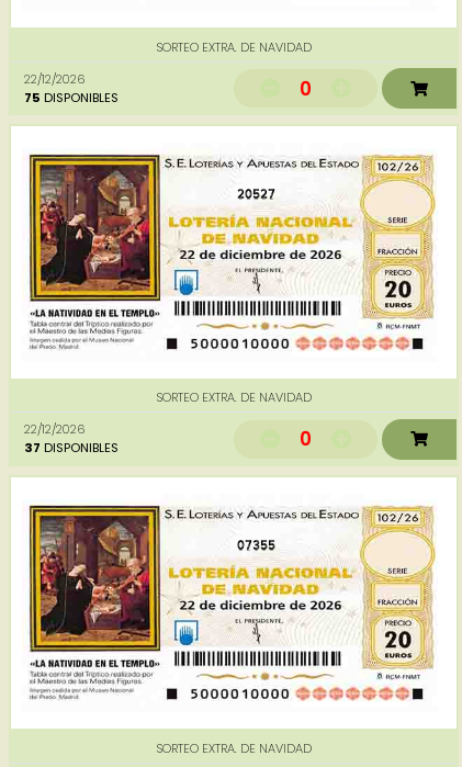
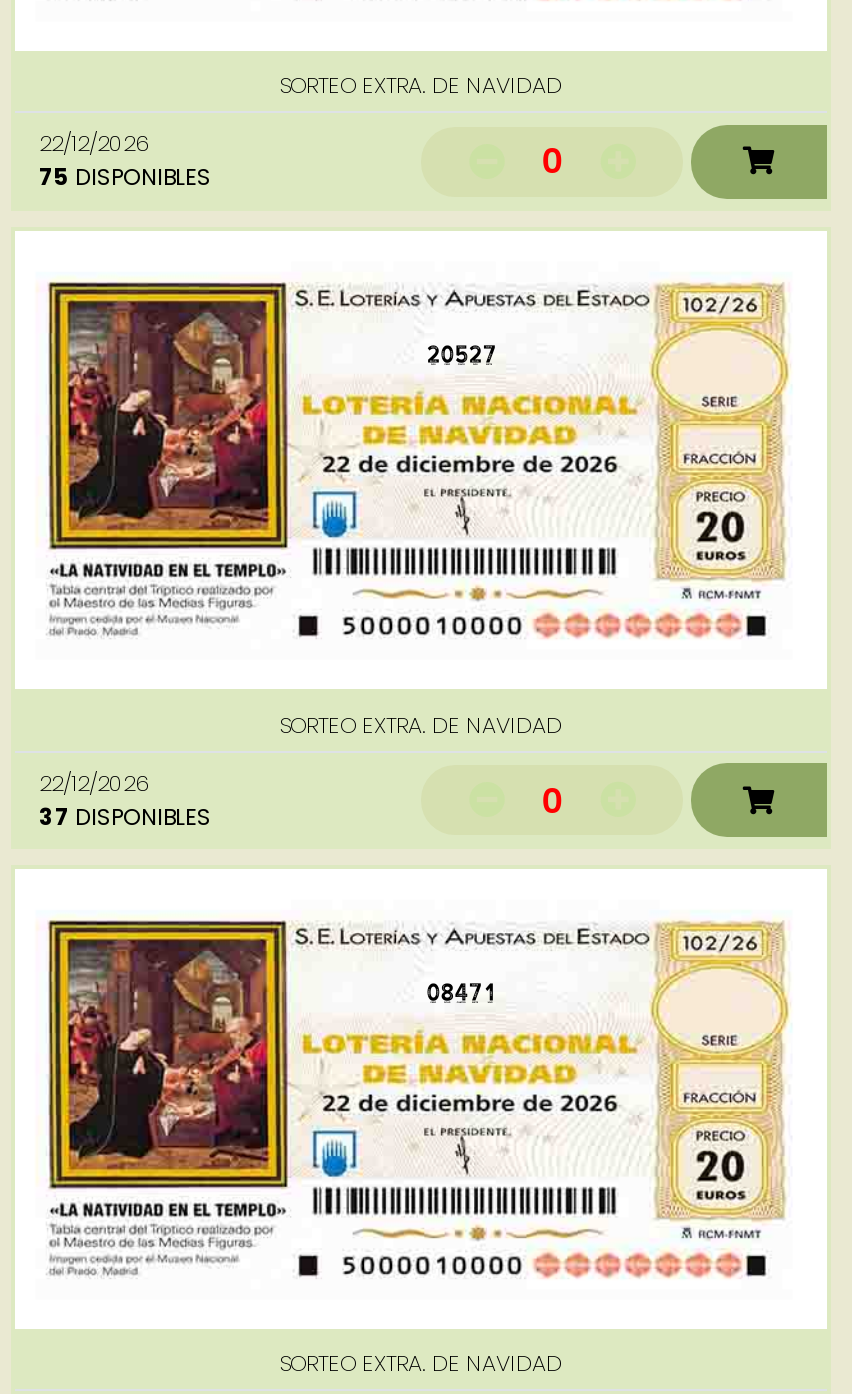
- 07355
+ 08471
